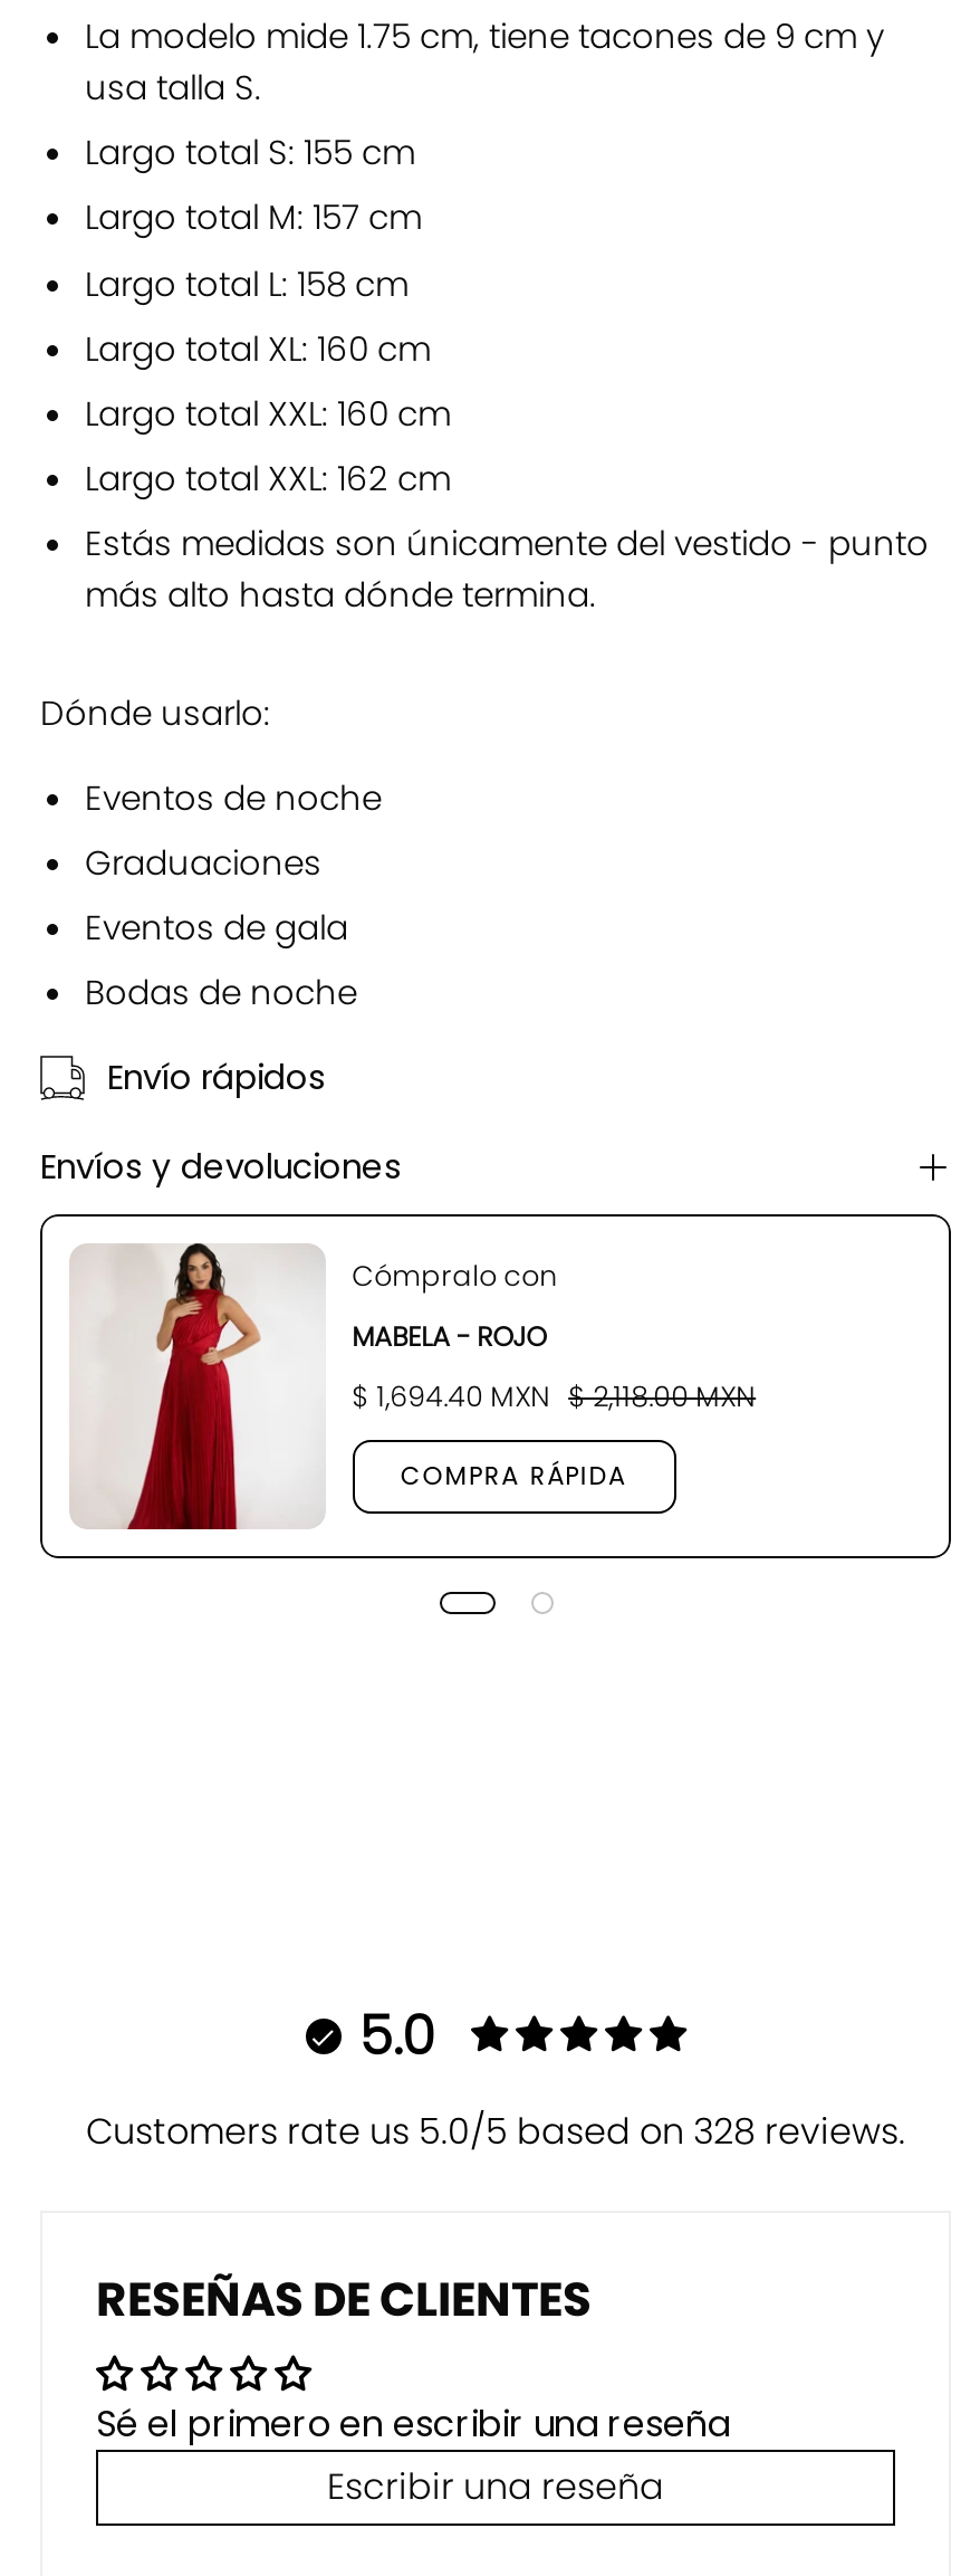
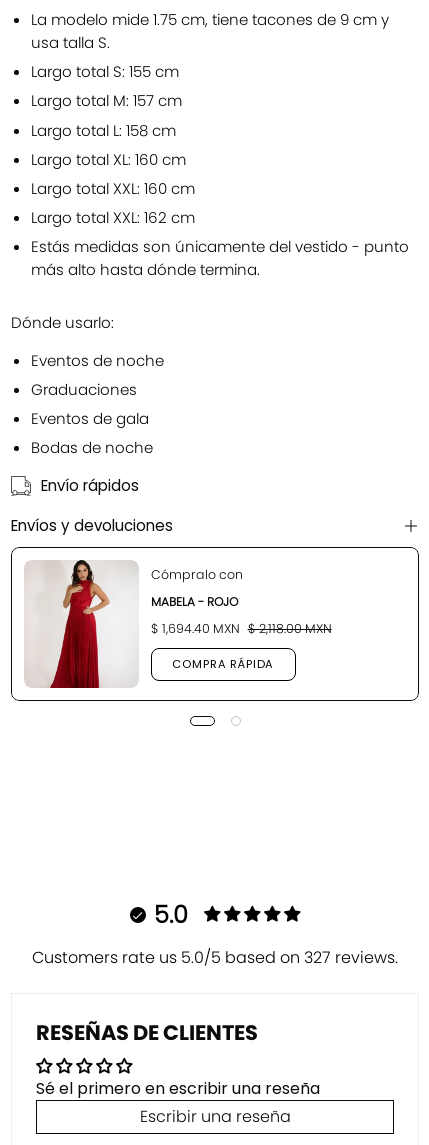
- Customers rate us 5.0/5 based on 328 reviews.
+ Customers rate us 5.0/5 based on 327 reviews.
